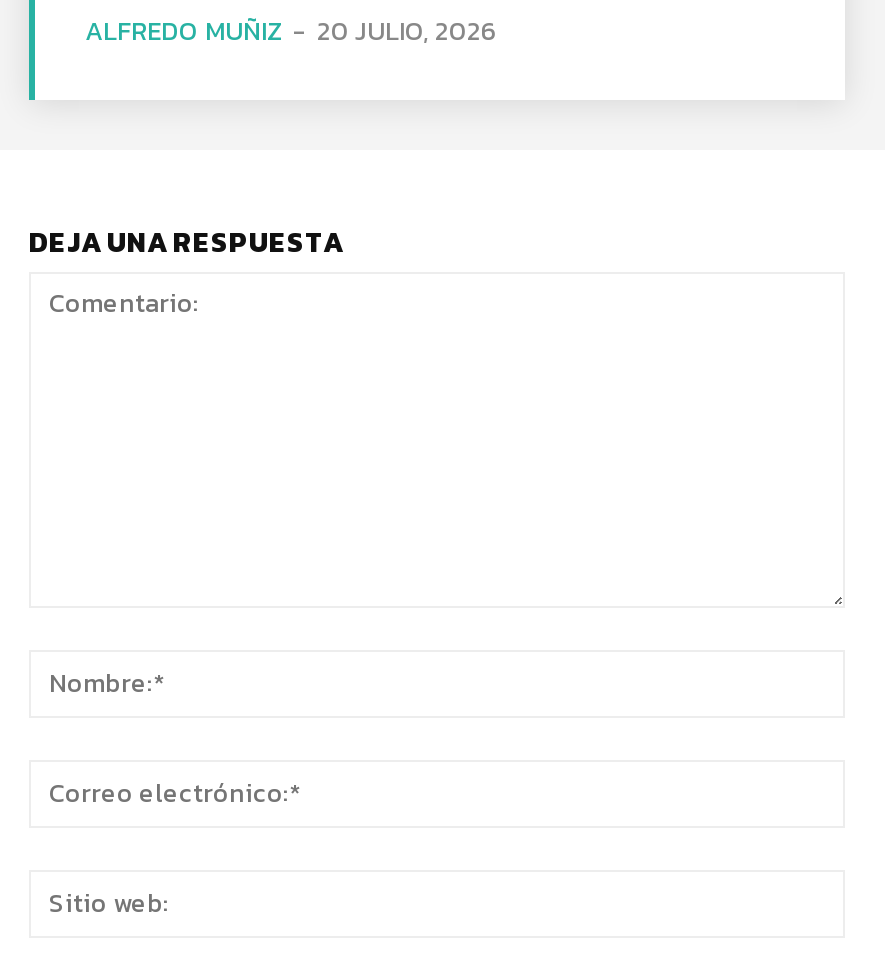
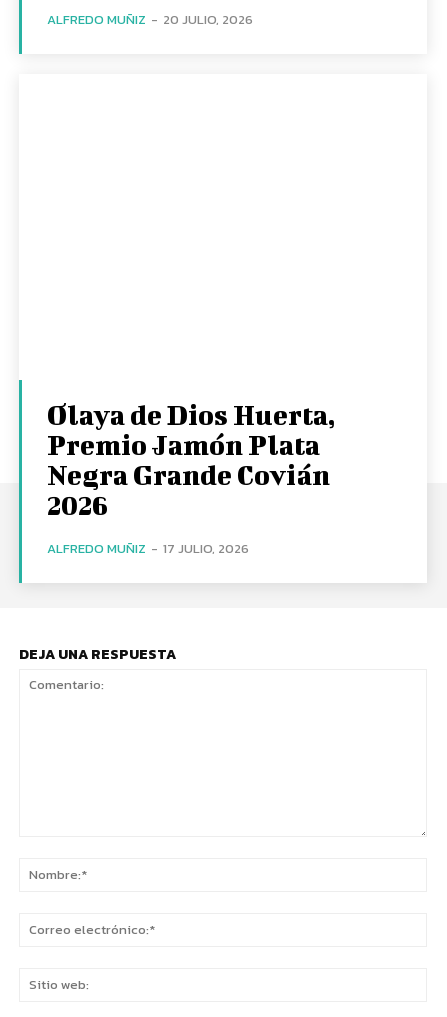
+ Olaya de Dios Huerta,
+ Premio Jamón Plata
+ Negra Grande Covián
+ 2026
+ ALFREDO MUÑIZ - 17 JULIO, 2026
